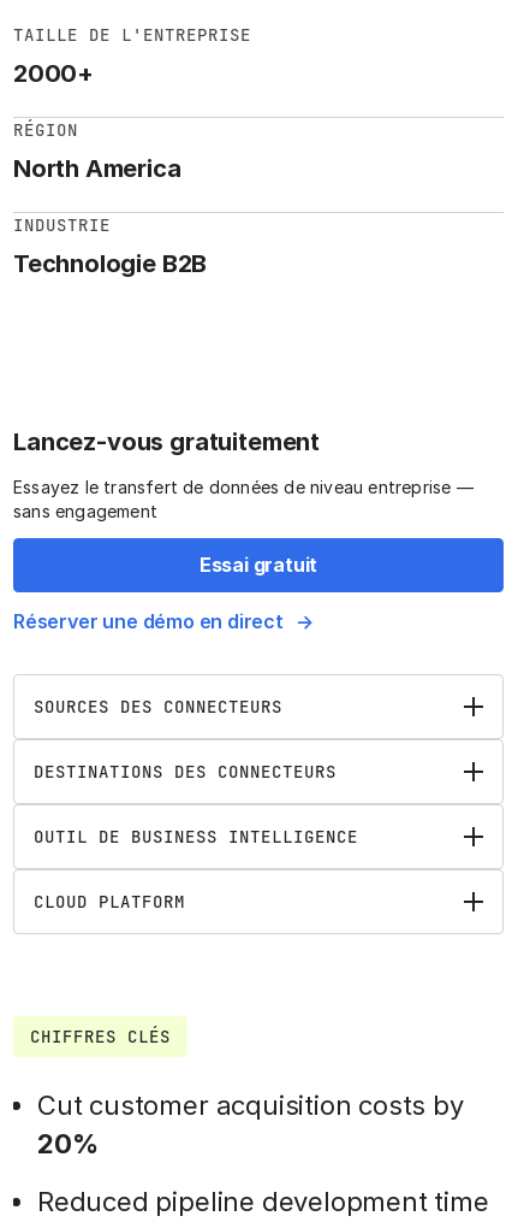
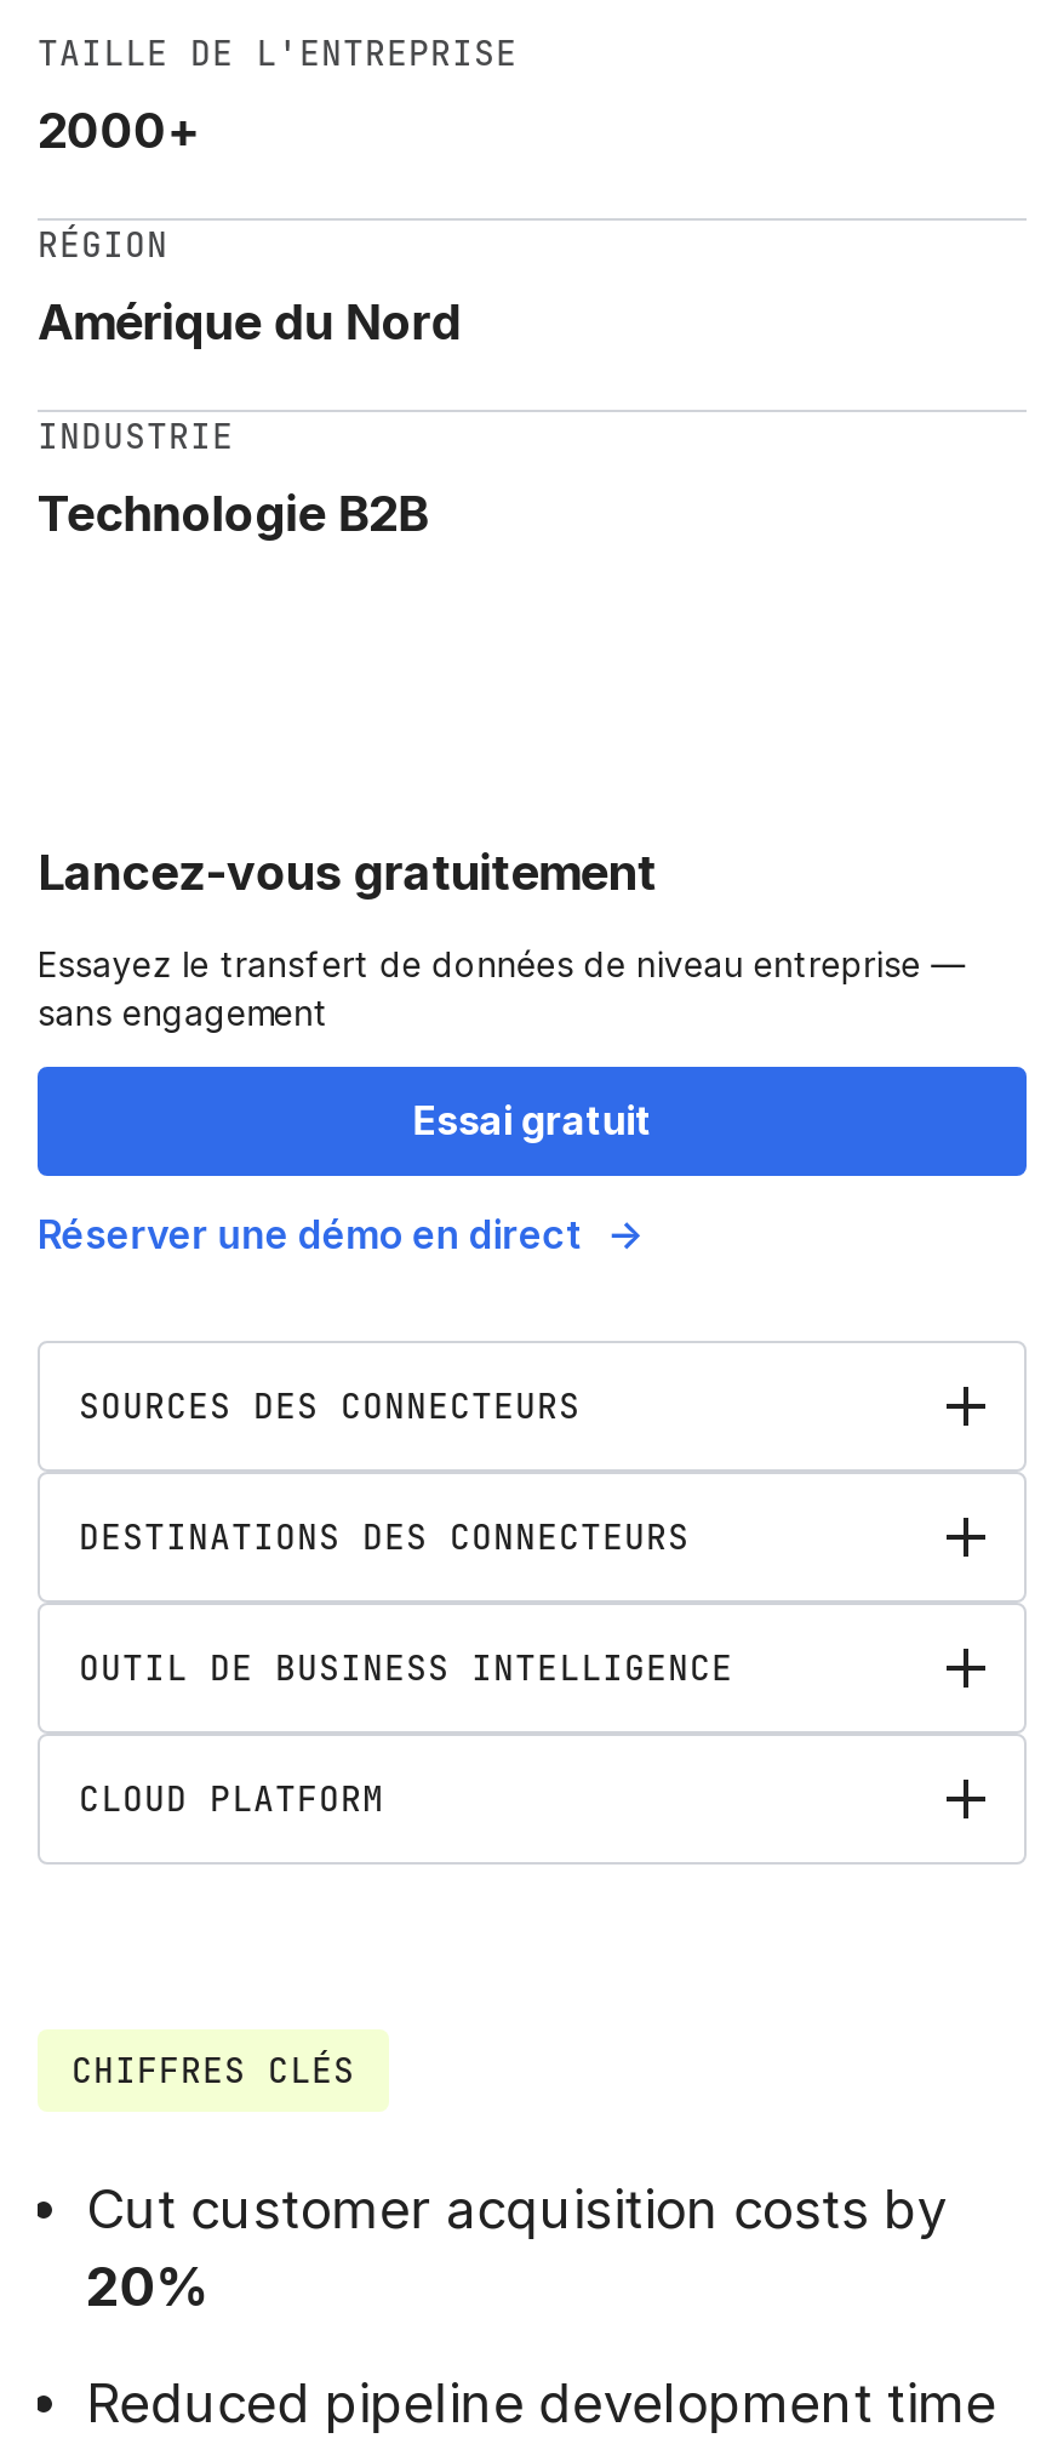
- North America
+ Amérique du Nord
